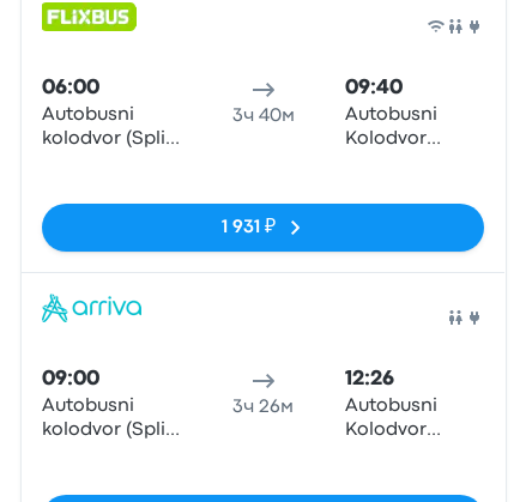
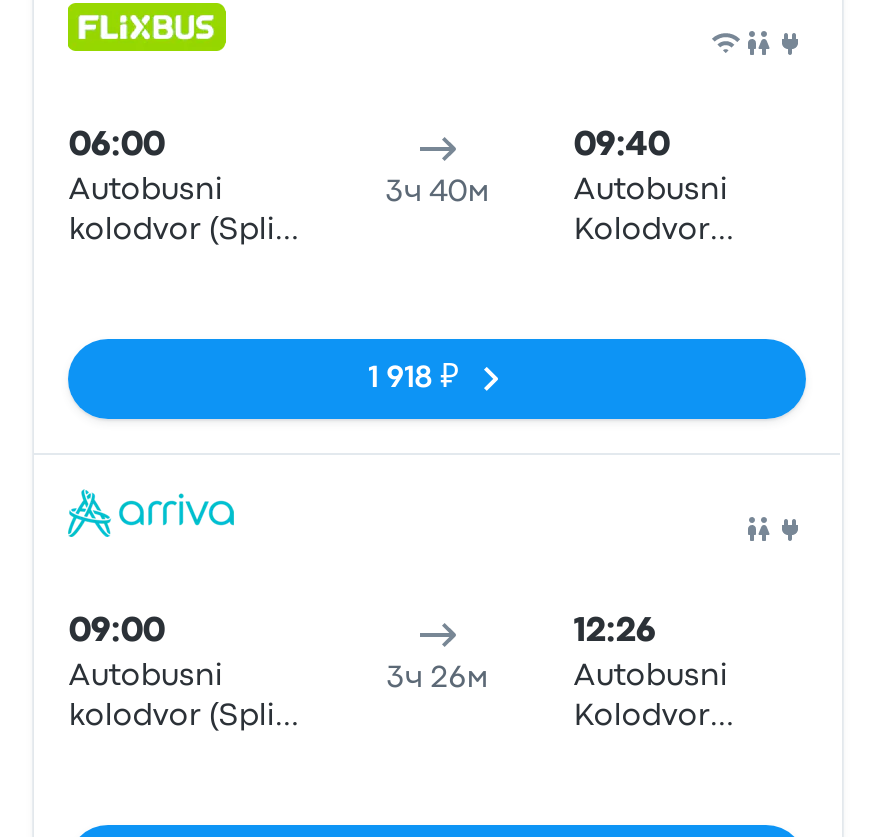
- 1 931 ₽
+ 1 918 ₽
